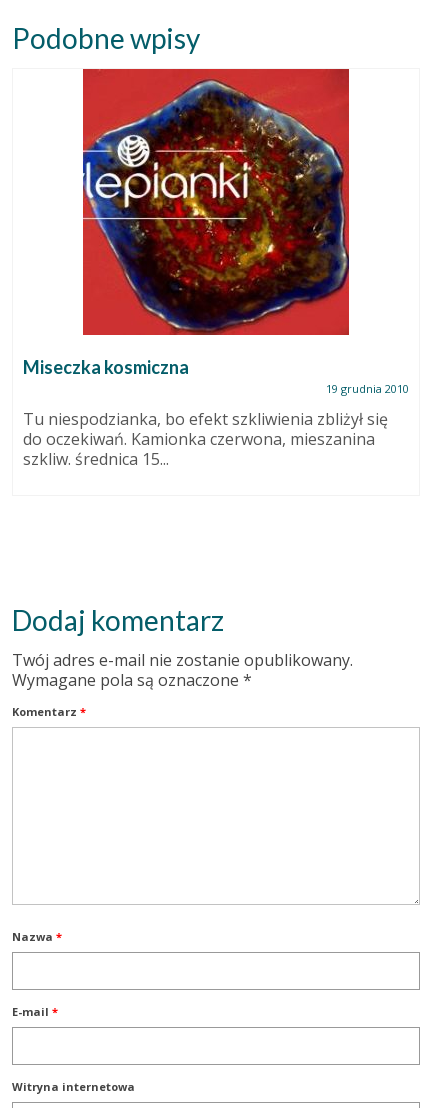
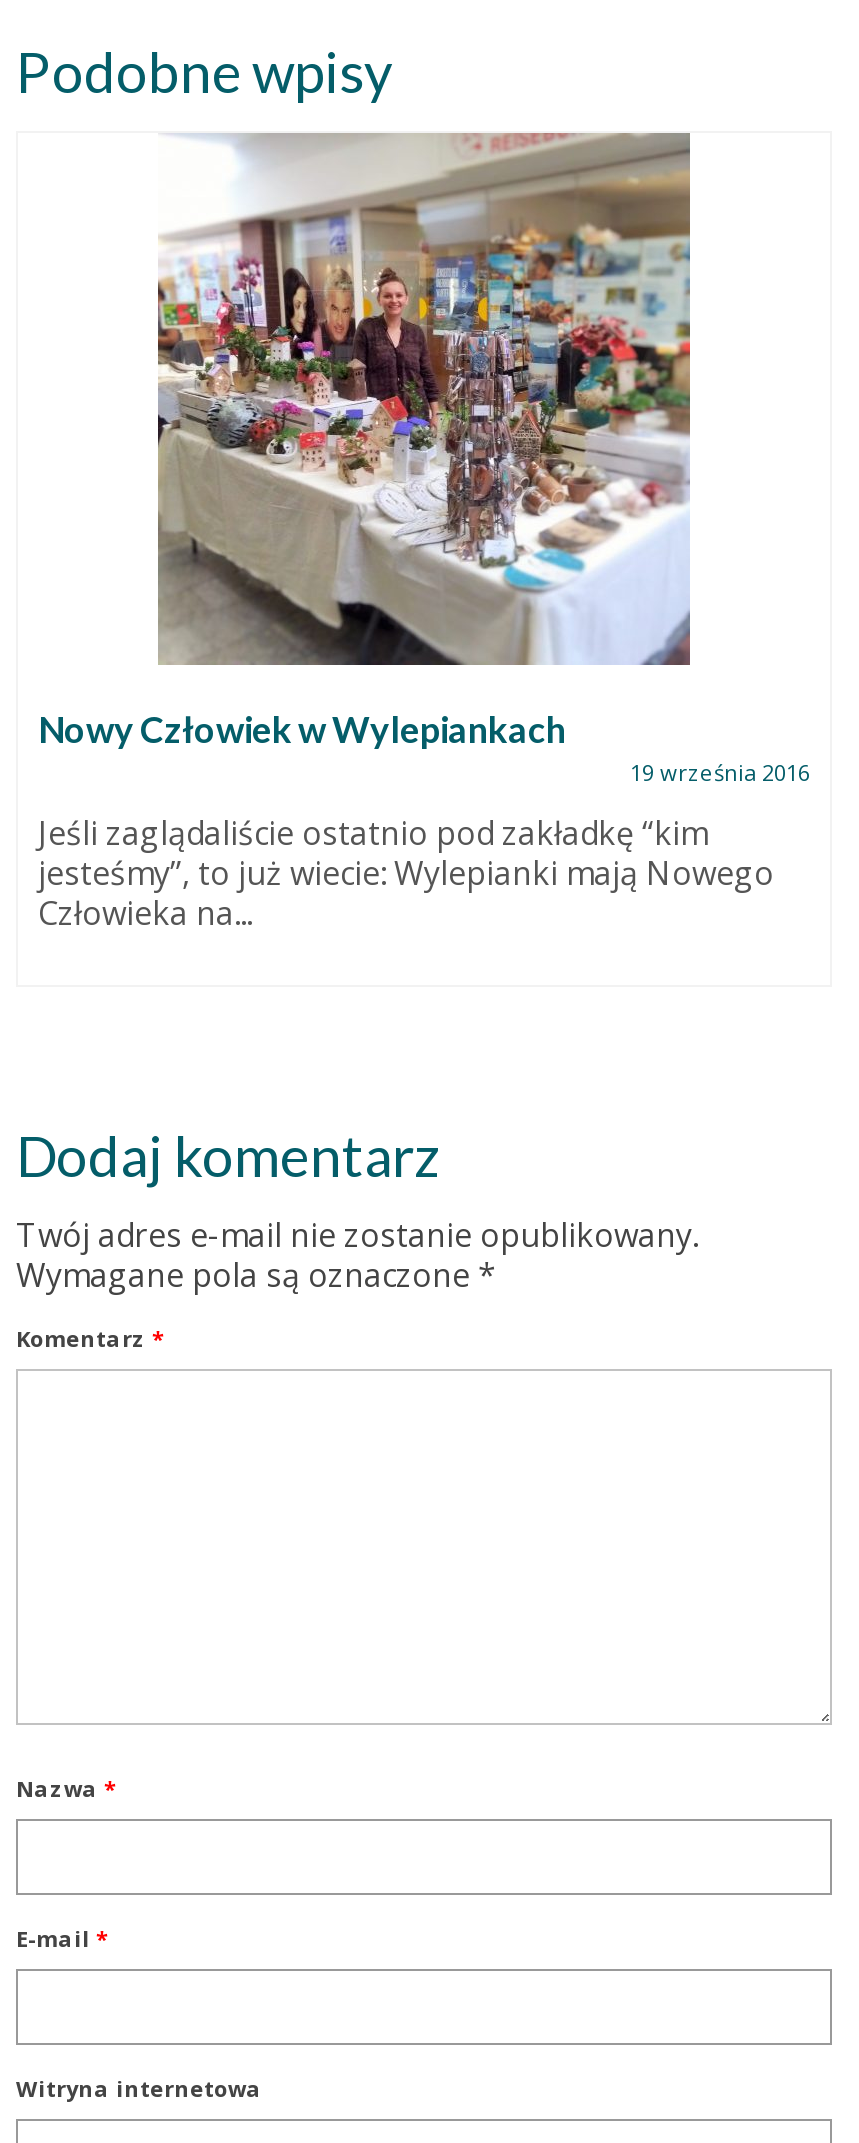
- [image]
- Miseczka kosmiczna
- 19 grudnia 2010
+ [image]
+ Nowy Człowiek w Wylepiankach
+ 19 września 2016

- Tu niespodzianka, bo efekt szkliwienia zbliżył się
- do oczekiwań. Kamionka czerwona, mieszanina
- szkliw. średnica 15...
+ Jeśli zaglądaliście ostatnio pod zakładkę “kim
+ jesteśmy”, to już wiecie: Wylepianki mają Nowego
+ Człowieka na...
